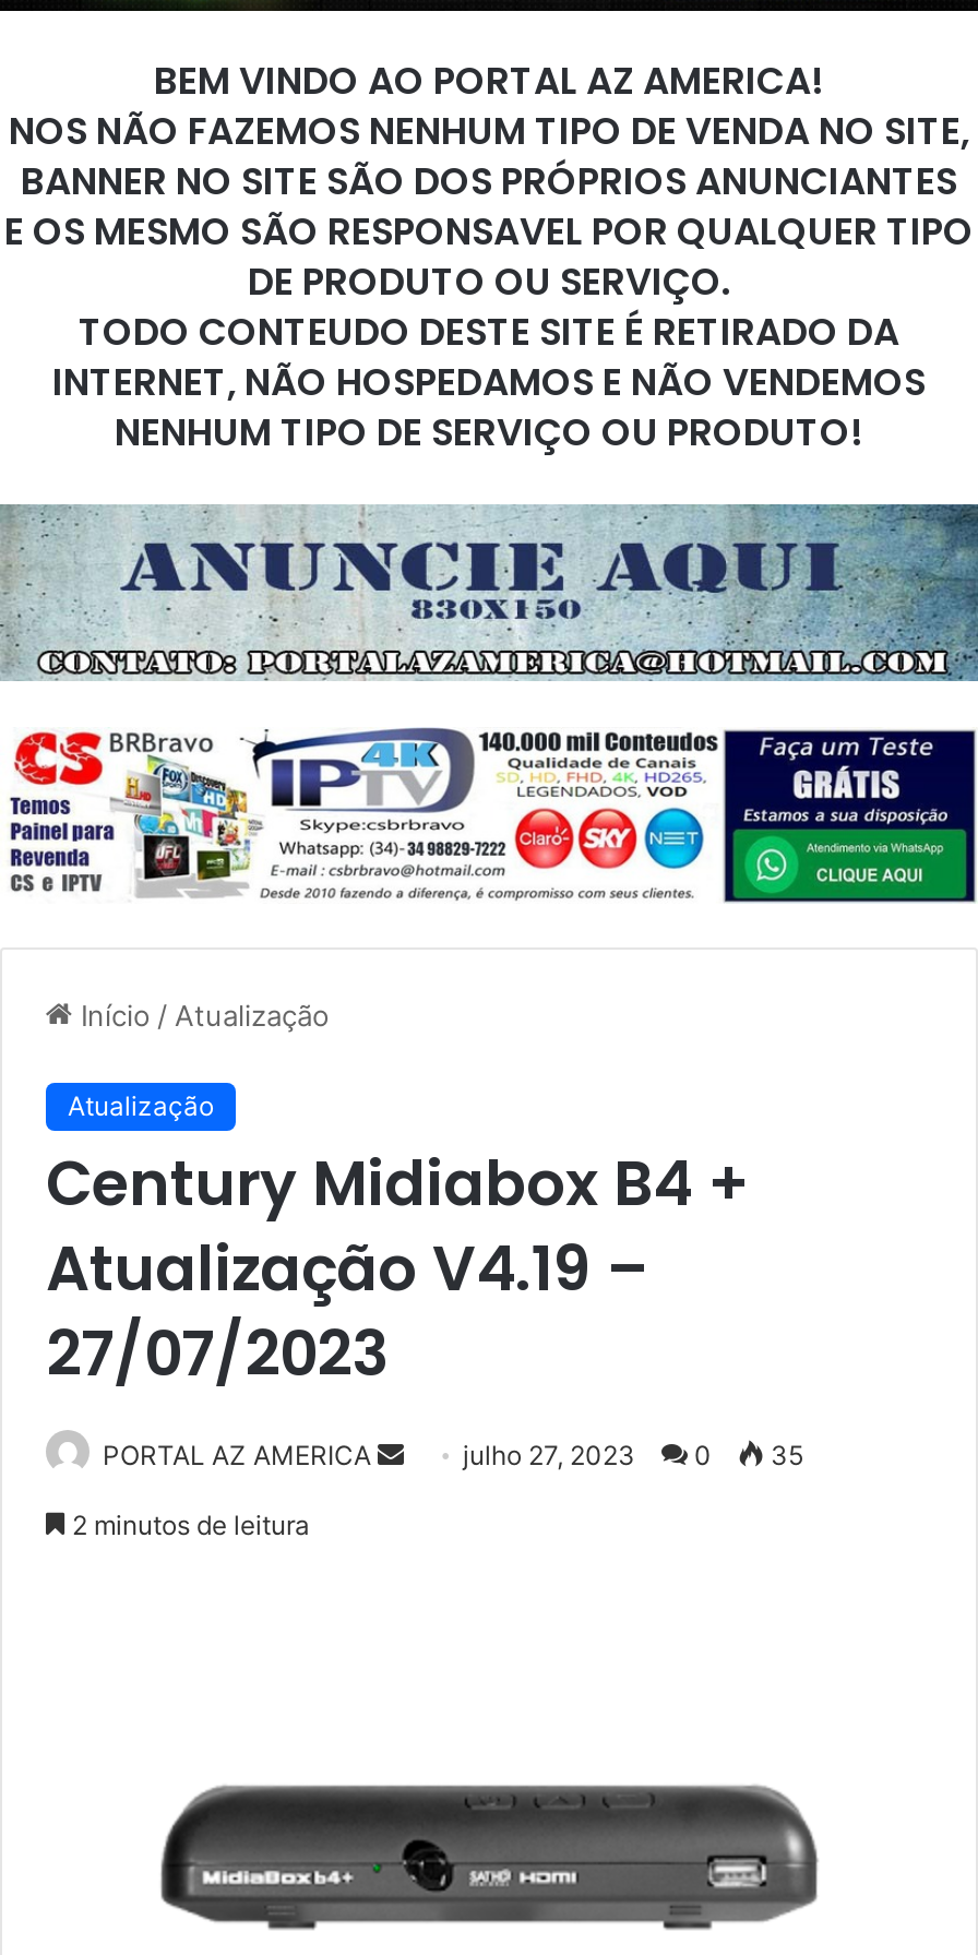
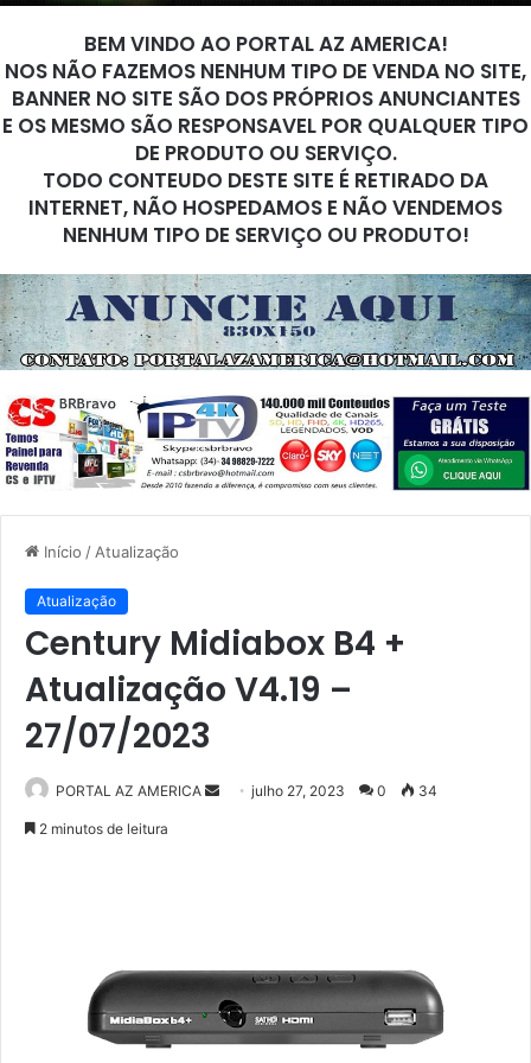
- 35
+ 34
